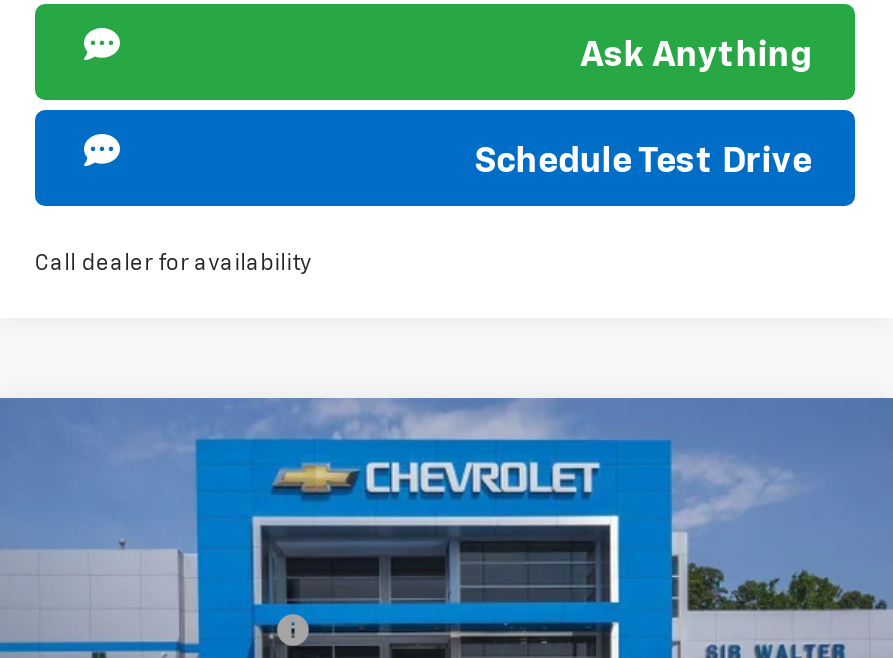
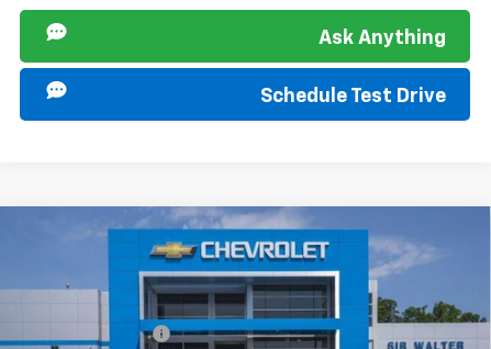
- Call dealer for availability
